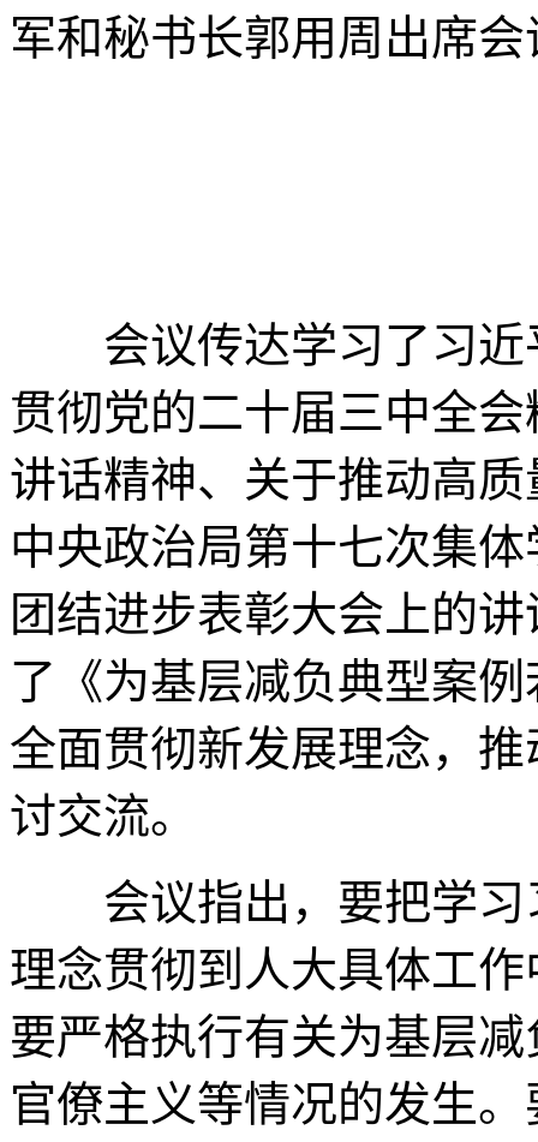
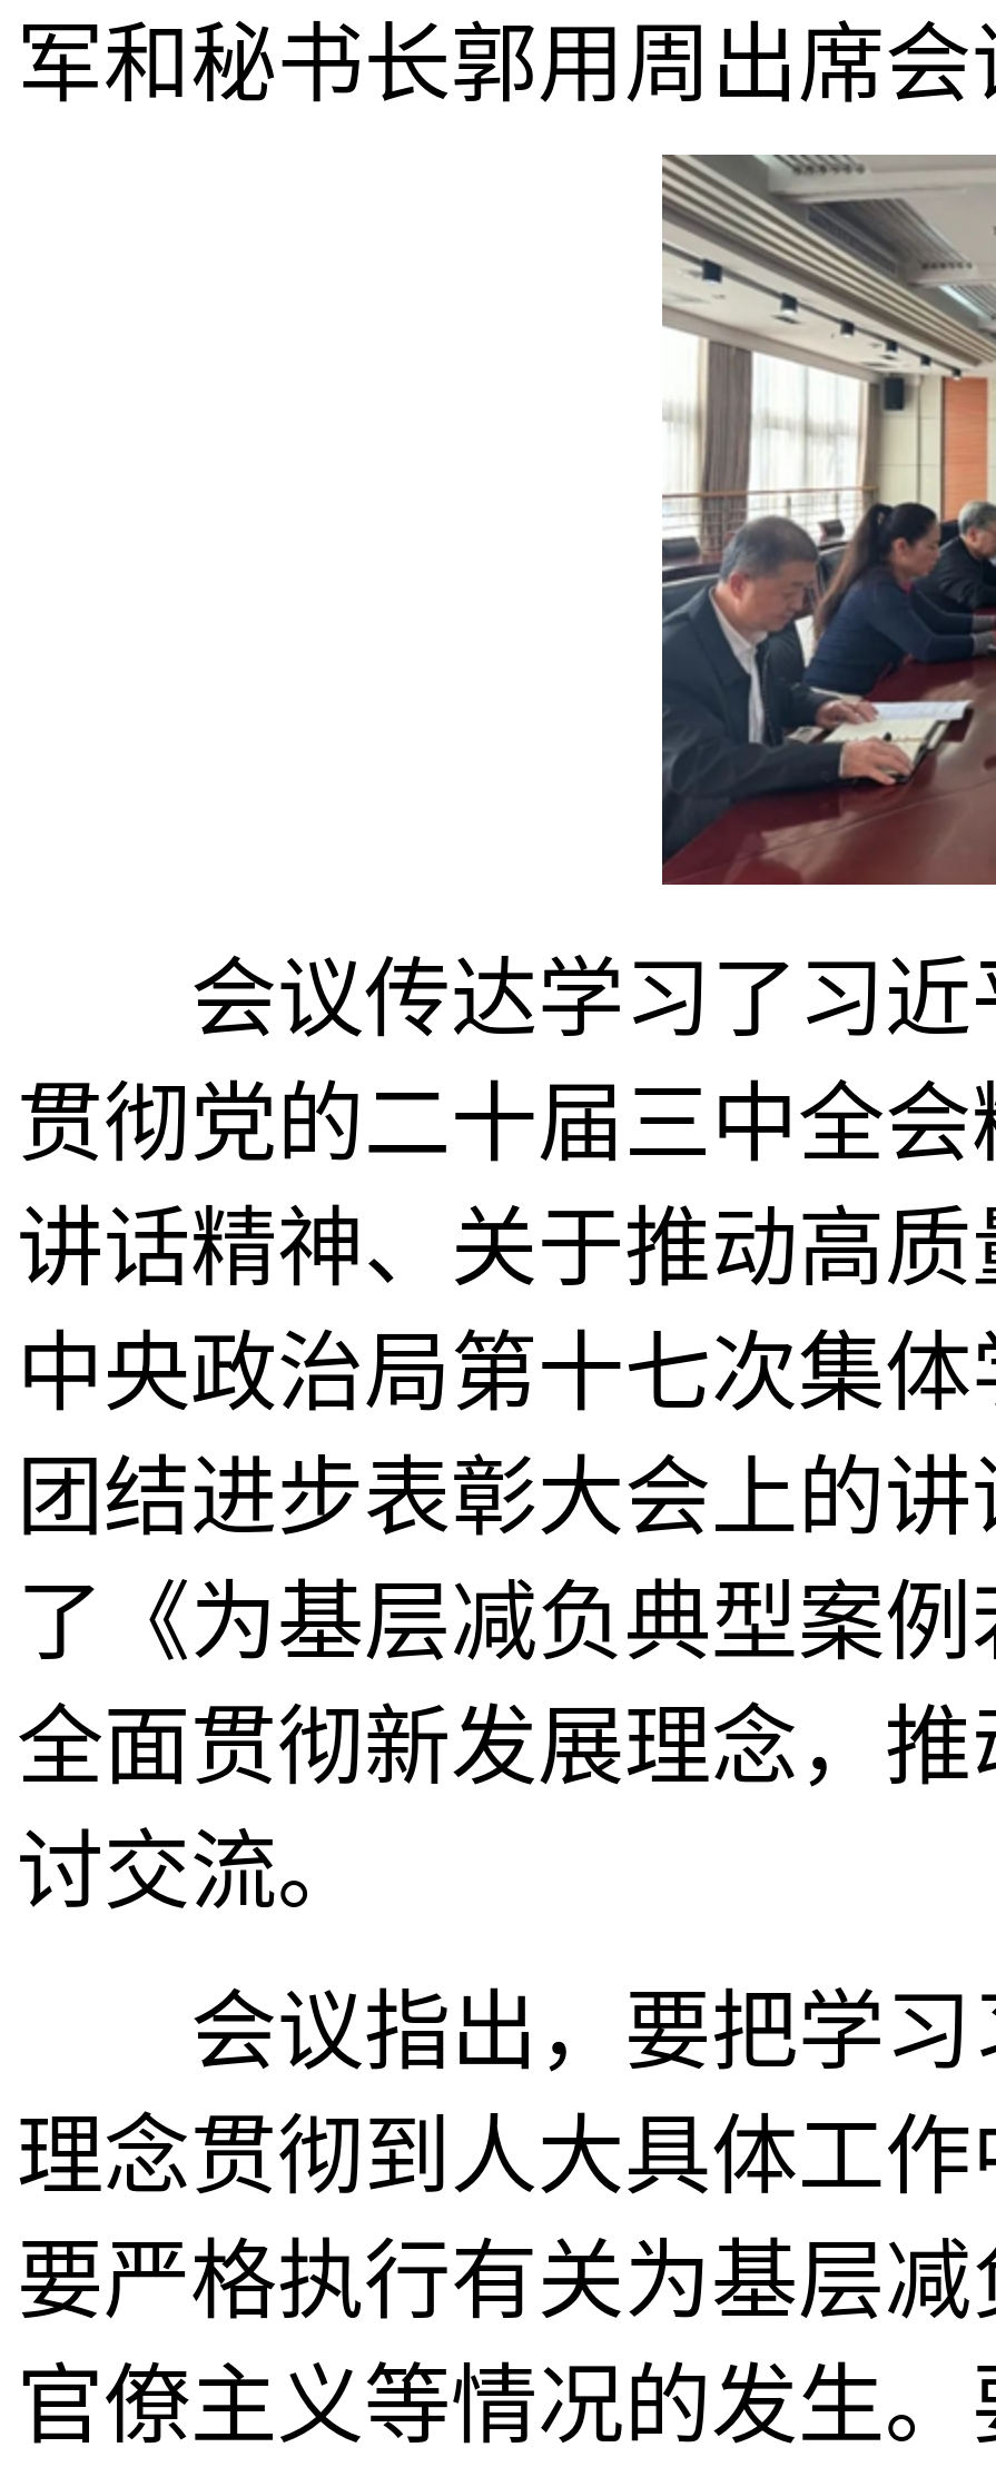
+ [image]
